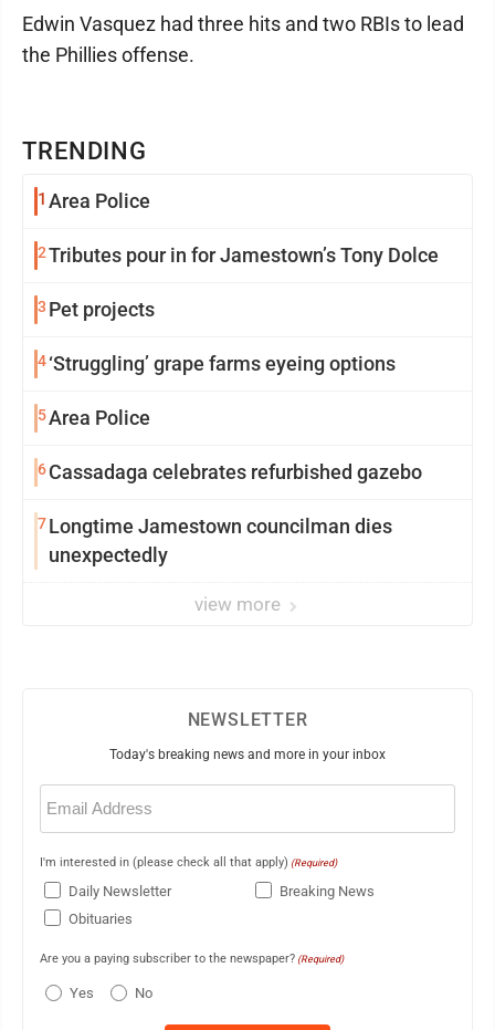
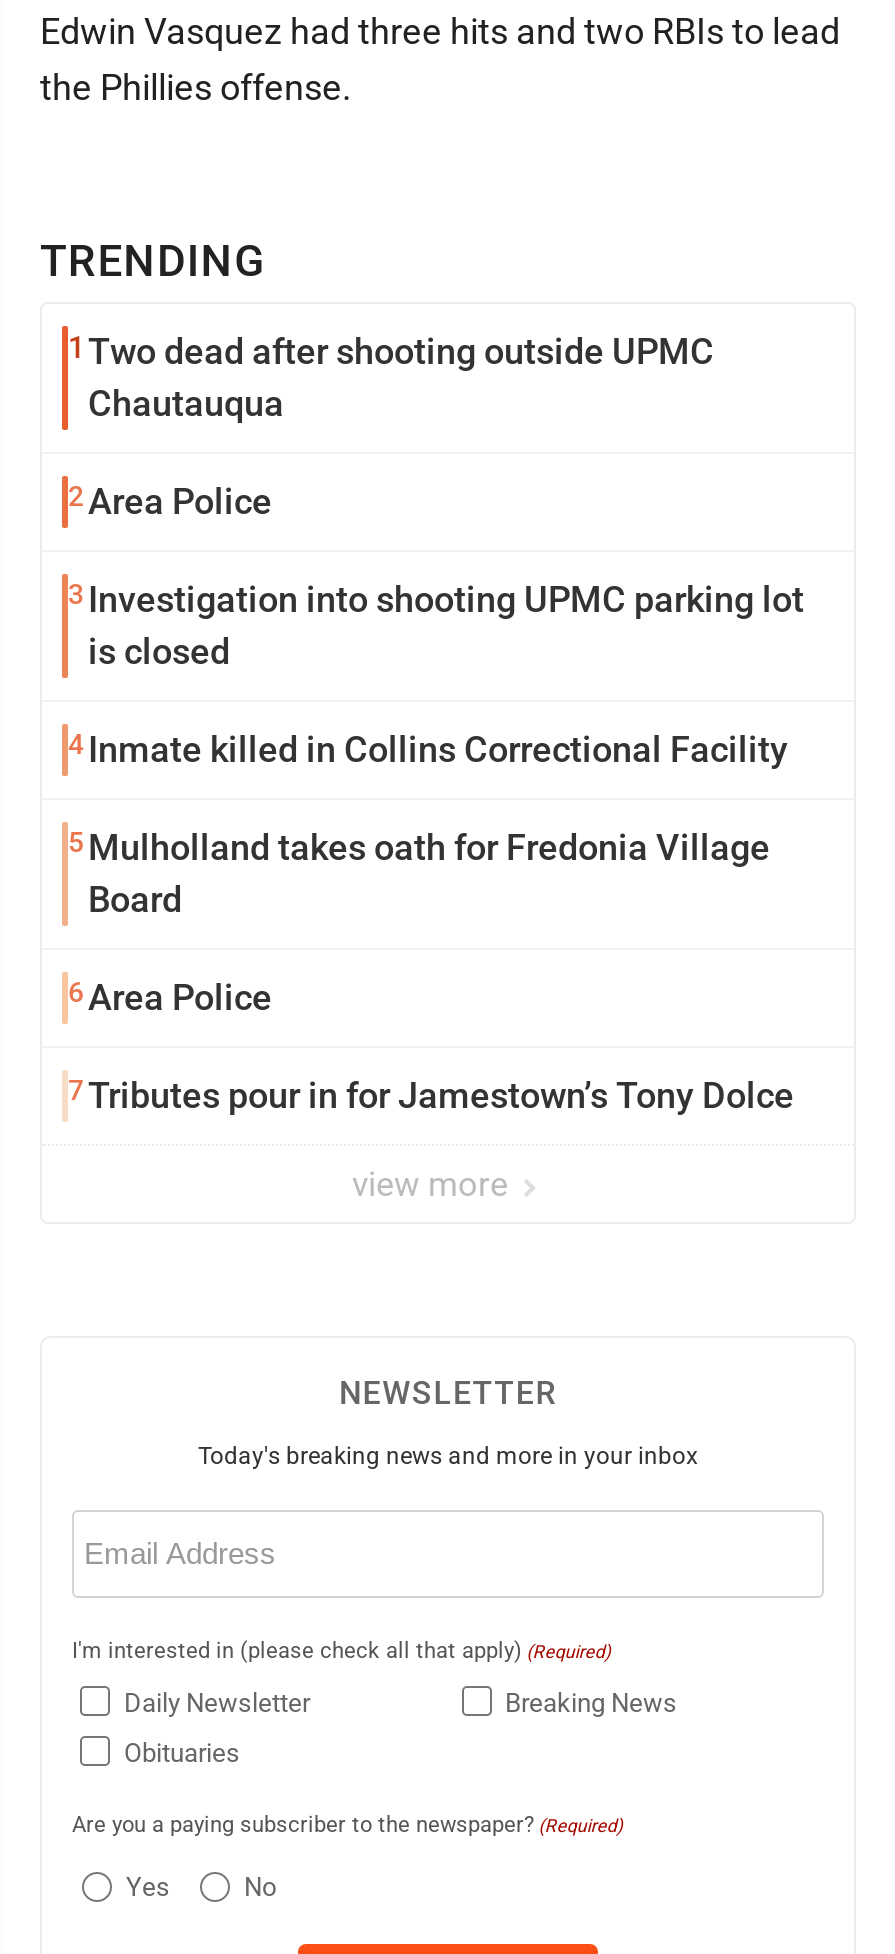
- 1 Area Police
+ 1 Two dead after shooting outside UPMC
+ Chautauqua

- 2 Tributes pour in for Jamestown’s Tony Dolce
+ 2 Area Police

- 3 Pet projects
+ 3 Investigation into shooting UPMC parking lot
+ is closed

- 4 ‘Struggling’ grape farms eyeing options
+ 4 Inmate killed in Collins Correctional Facility

- 5 Area Police
+ 5 Mulholland takes oath for Fredonia Village
+ Board

- 6 Cassadaga celebrates refurbished gazebo
+ 6 Area Police

- 7 Longtime Jamestown councilman dies
- unexpectedly
+ 7 Tributes pour in for Jamestown’s Tony Dolce
